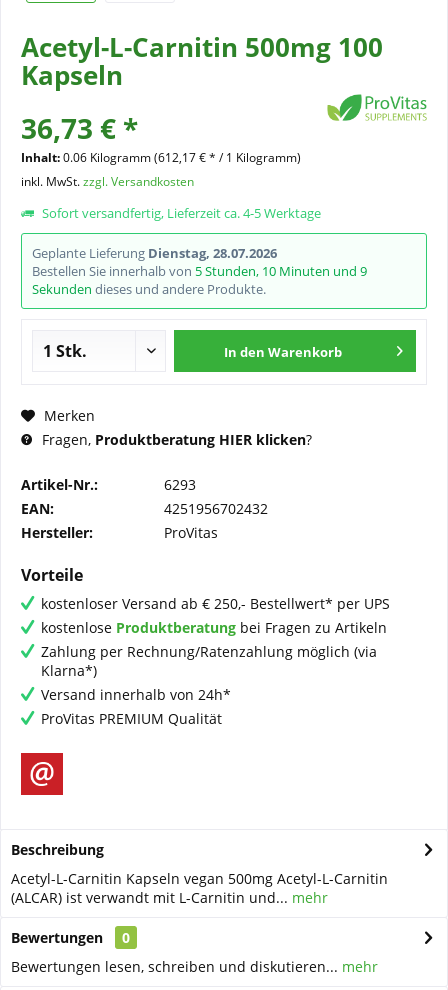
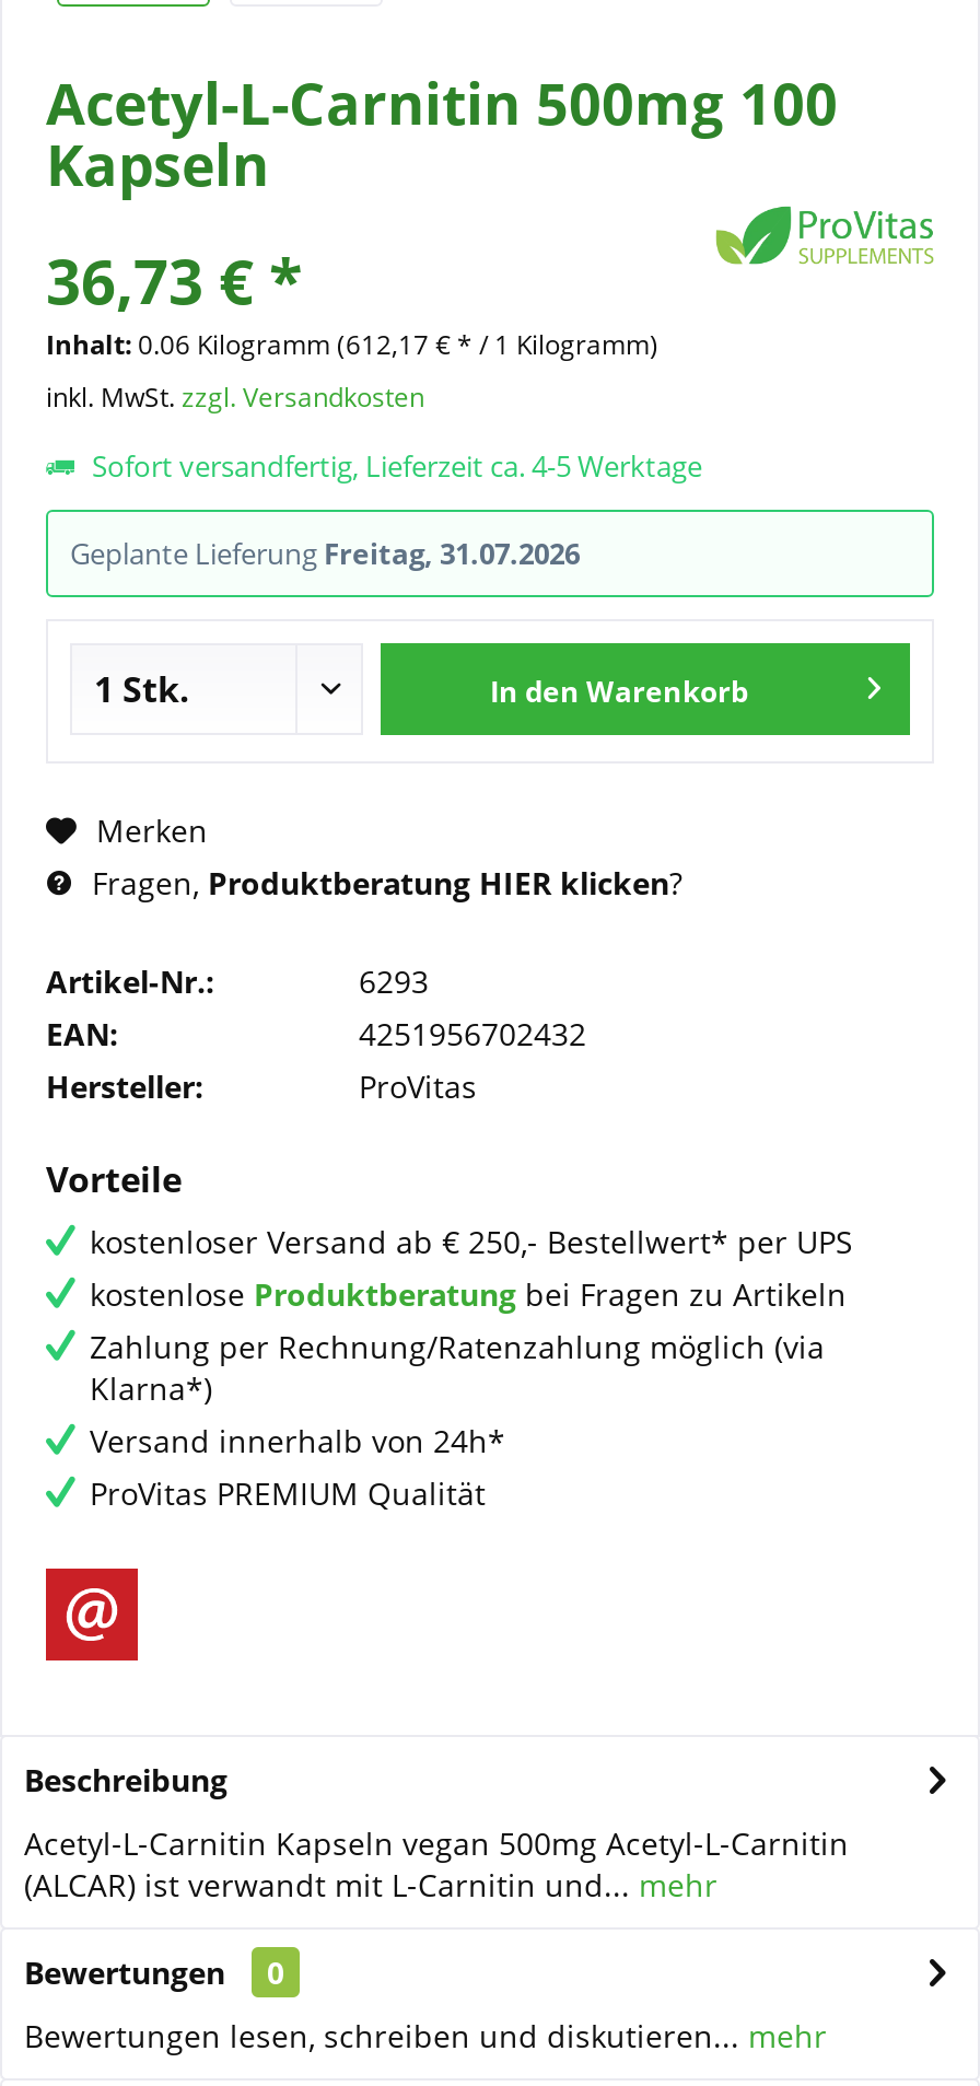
- Geplante Lieferung Dienstag, 28.07.2026
- Bestellen Sie innerhalb von 5 Stunden, 10 Minuten und 9
- Sekunden dieses und andere Produkte.
+ Geplante Lieferung Freitag, 31.07.2026
